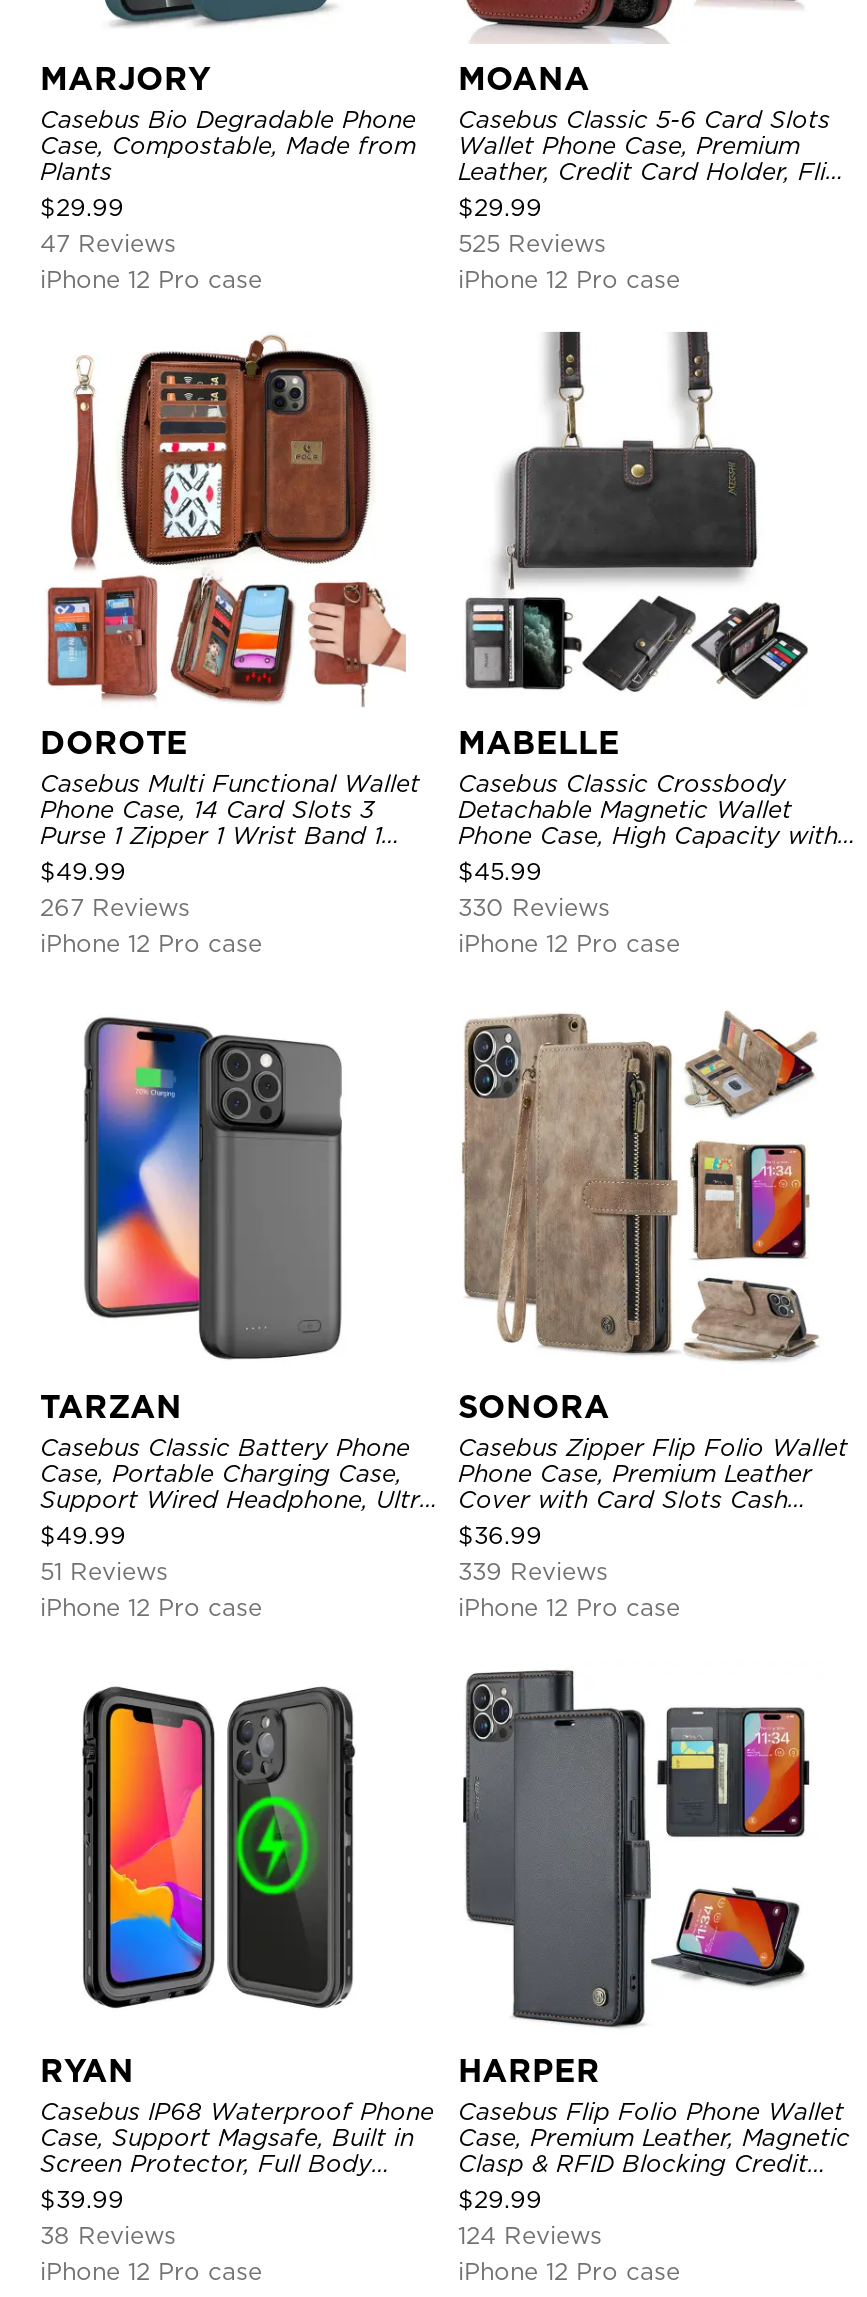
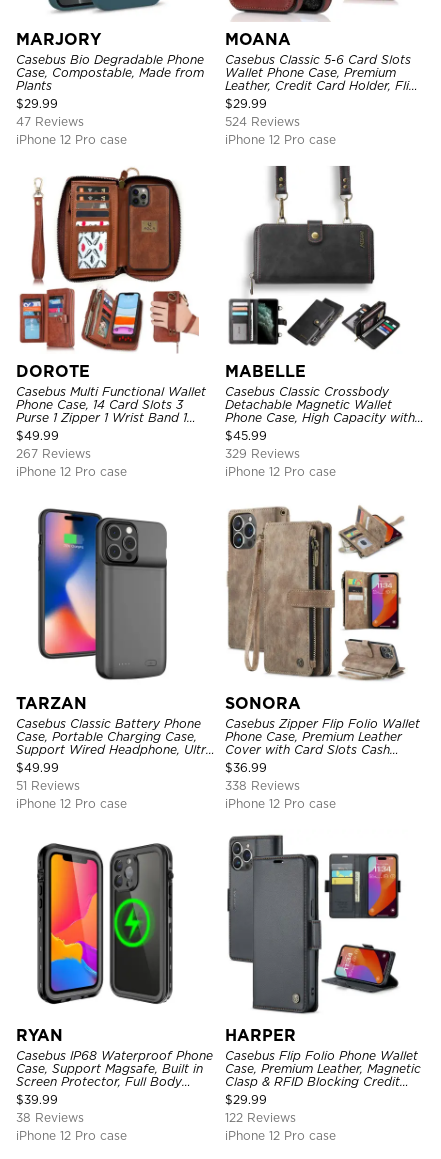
- 525 Reviews
+ 524 Reviews

- 330 Reviews
+ 329 Reviews

- 339 Reviews
+ 338 Reviews

- 124 Reviews
+ 122 Reviews
